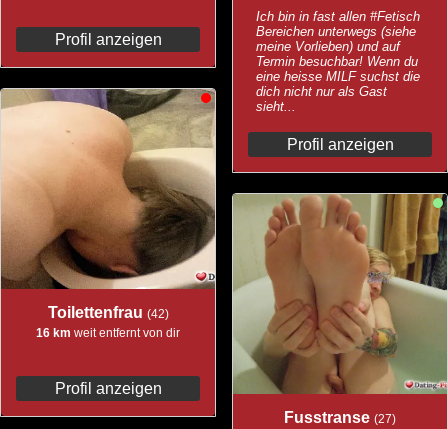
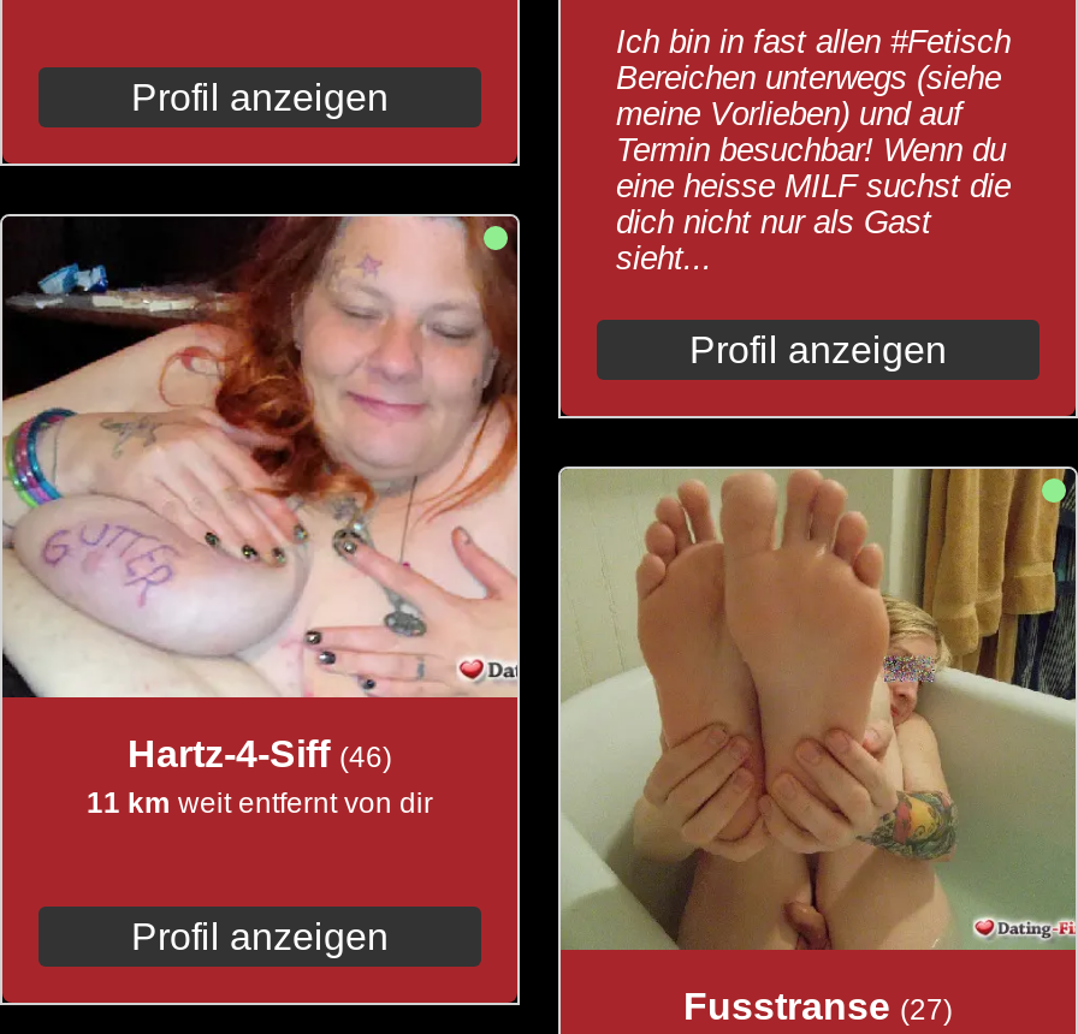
- [image]
- Toilettenfrau (42)
- 16 km weit entfernt von dir
+ [image]
+ Hartz-4-Siff (46)
+ 11 km weit entfernt von dir
